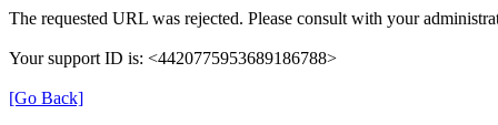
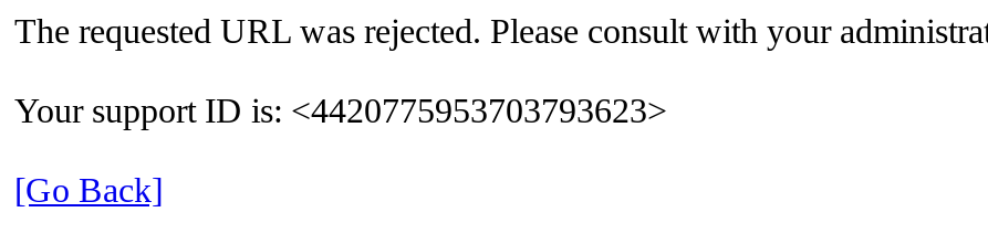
- Your support ID is: <4420775953689186788>
+ Your support ID is: <4420775953703793623>
